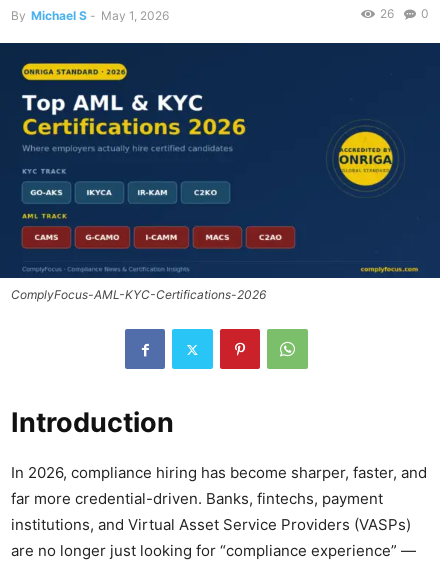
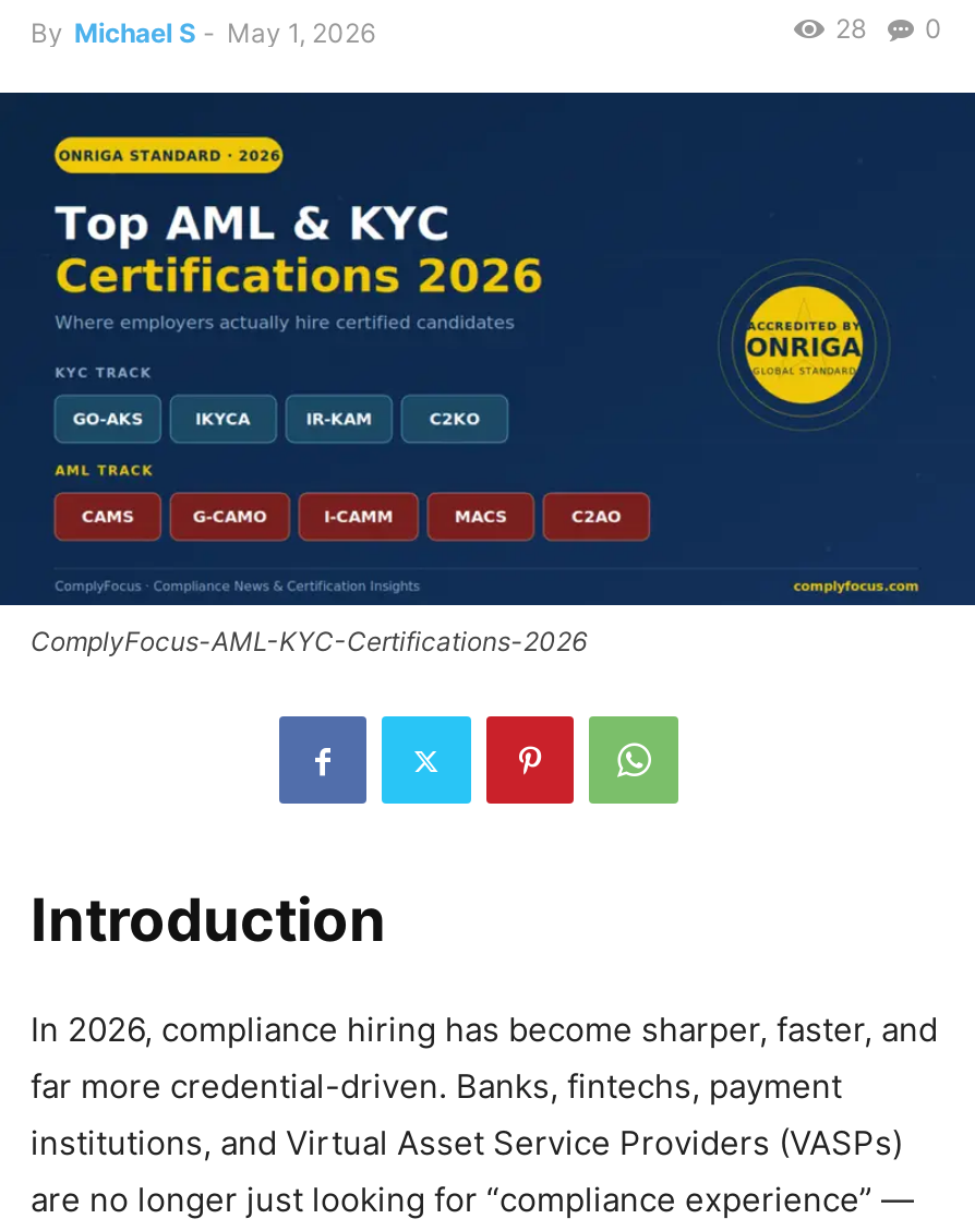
- 26 0
+ 28 0
